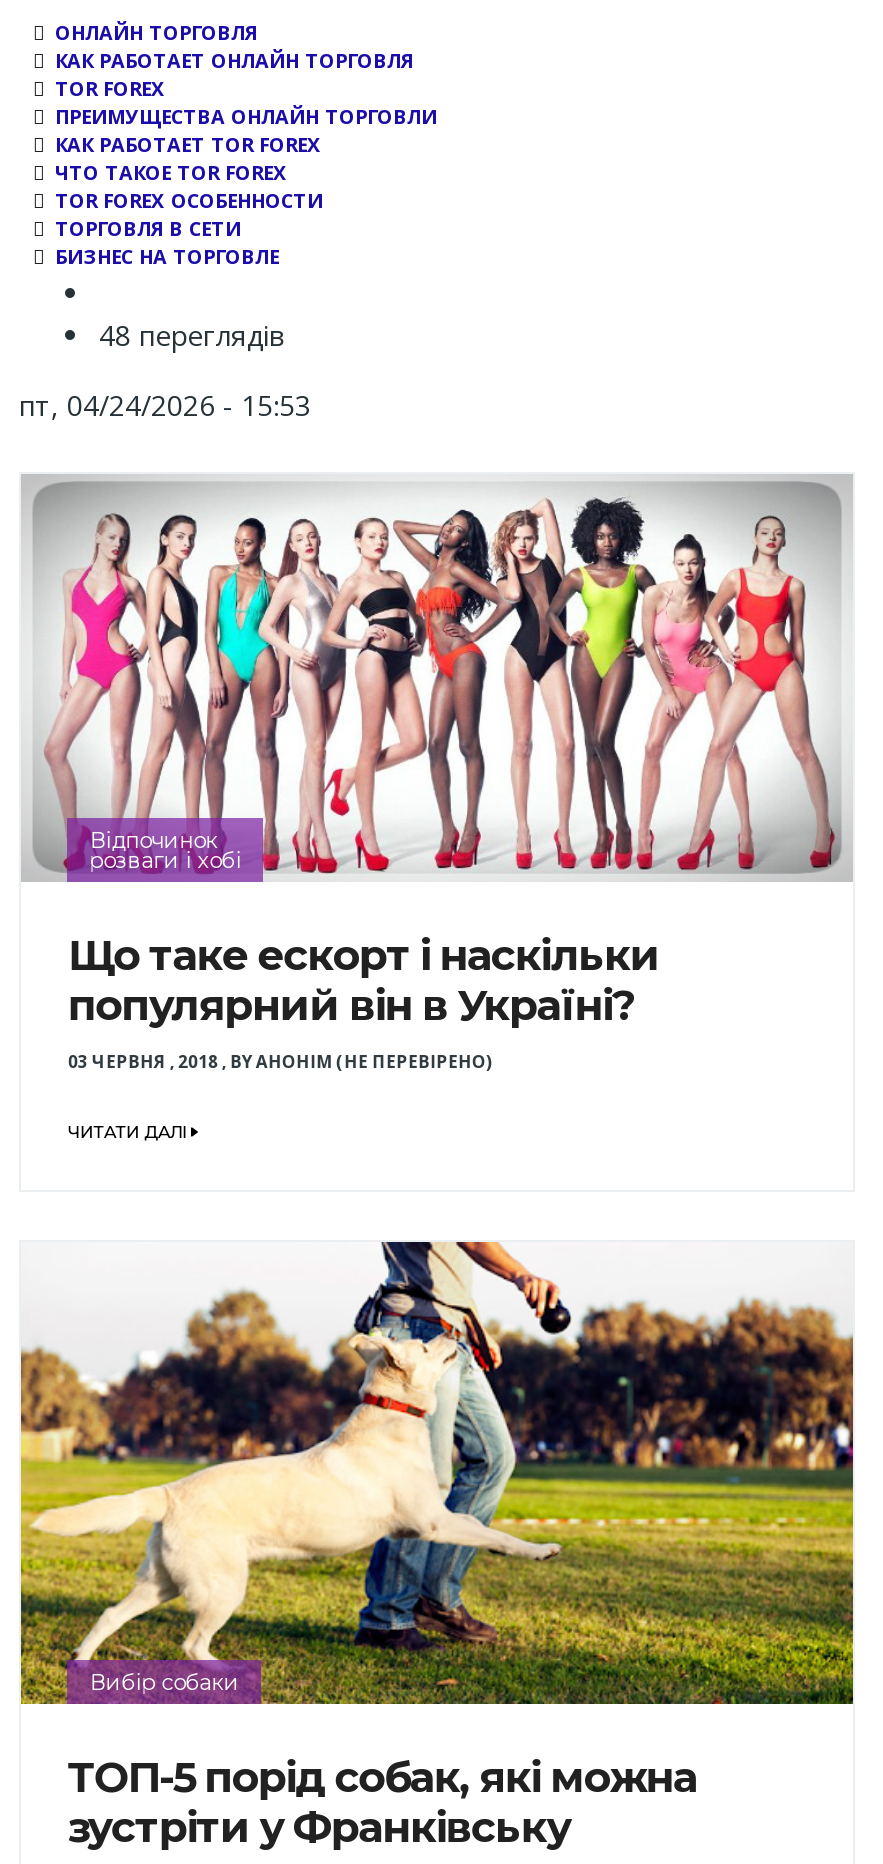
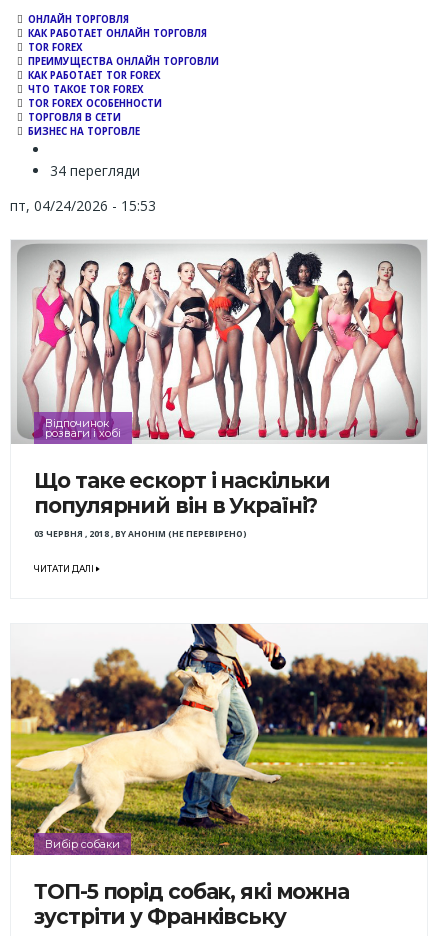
- 48 переглядів
+ 34 перегляди
